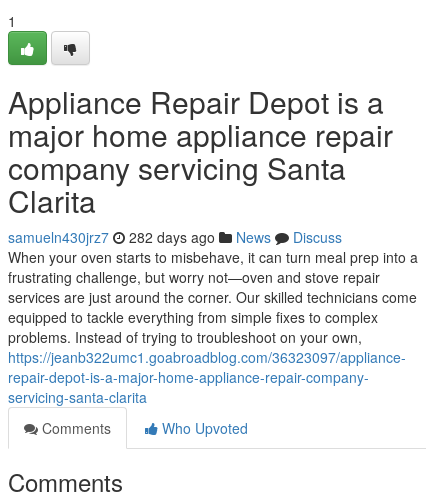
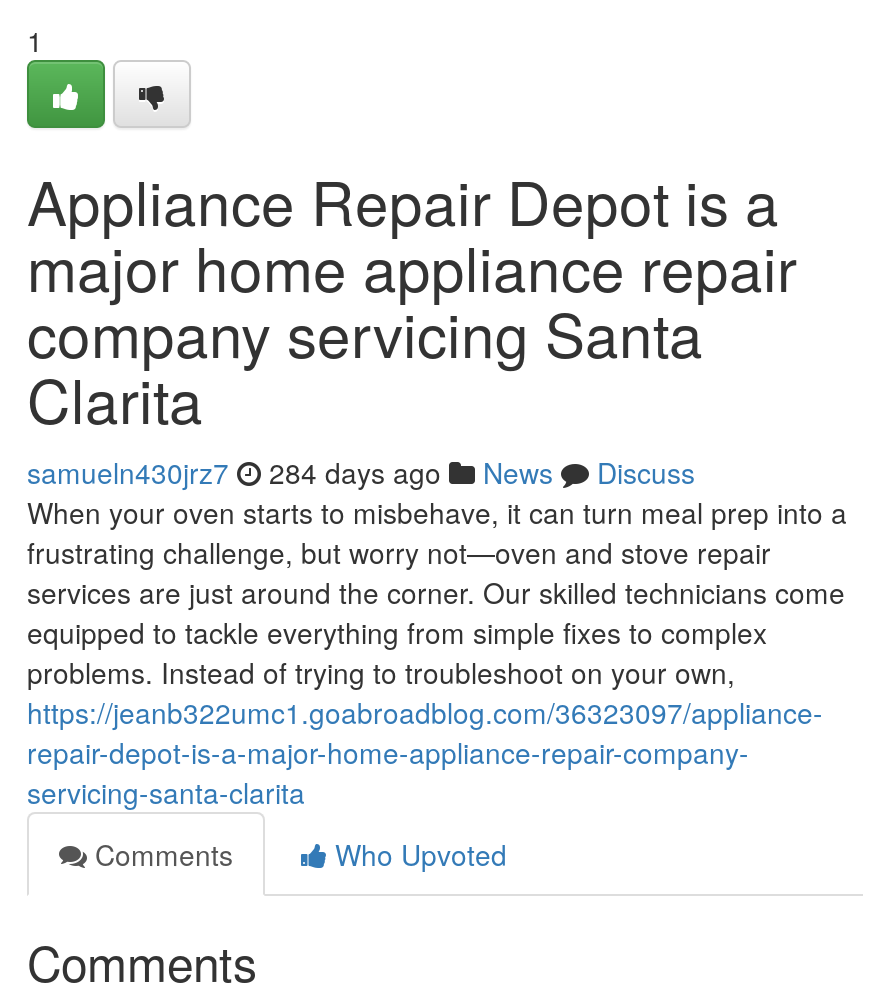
- samueln430jrz7 282 days ago News Discuss
+ samueln430jrz7 284 days ago News Discuss
